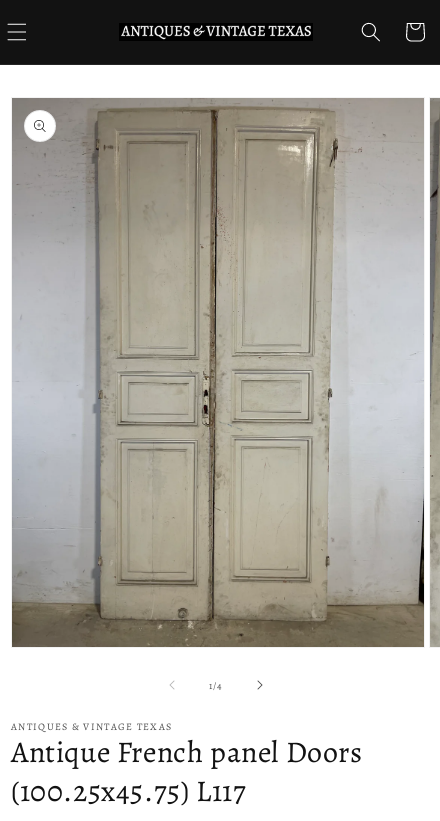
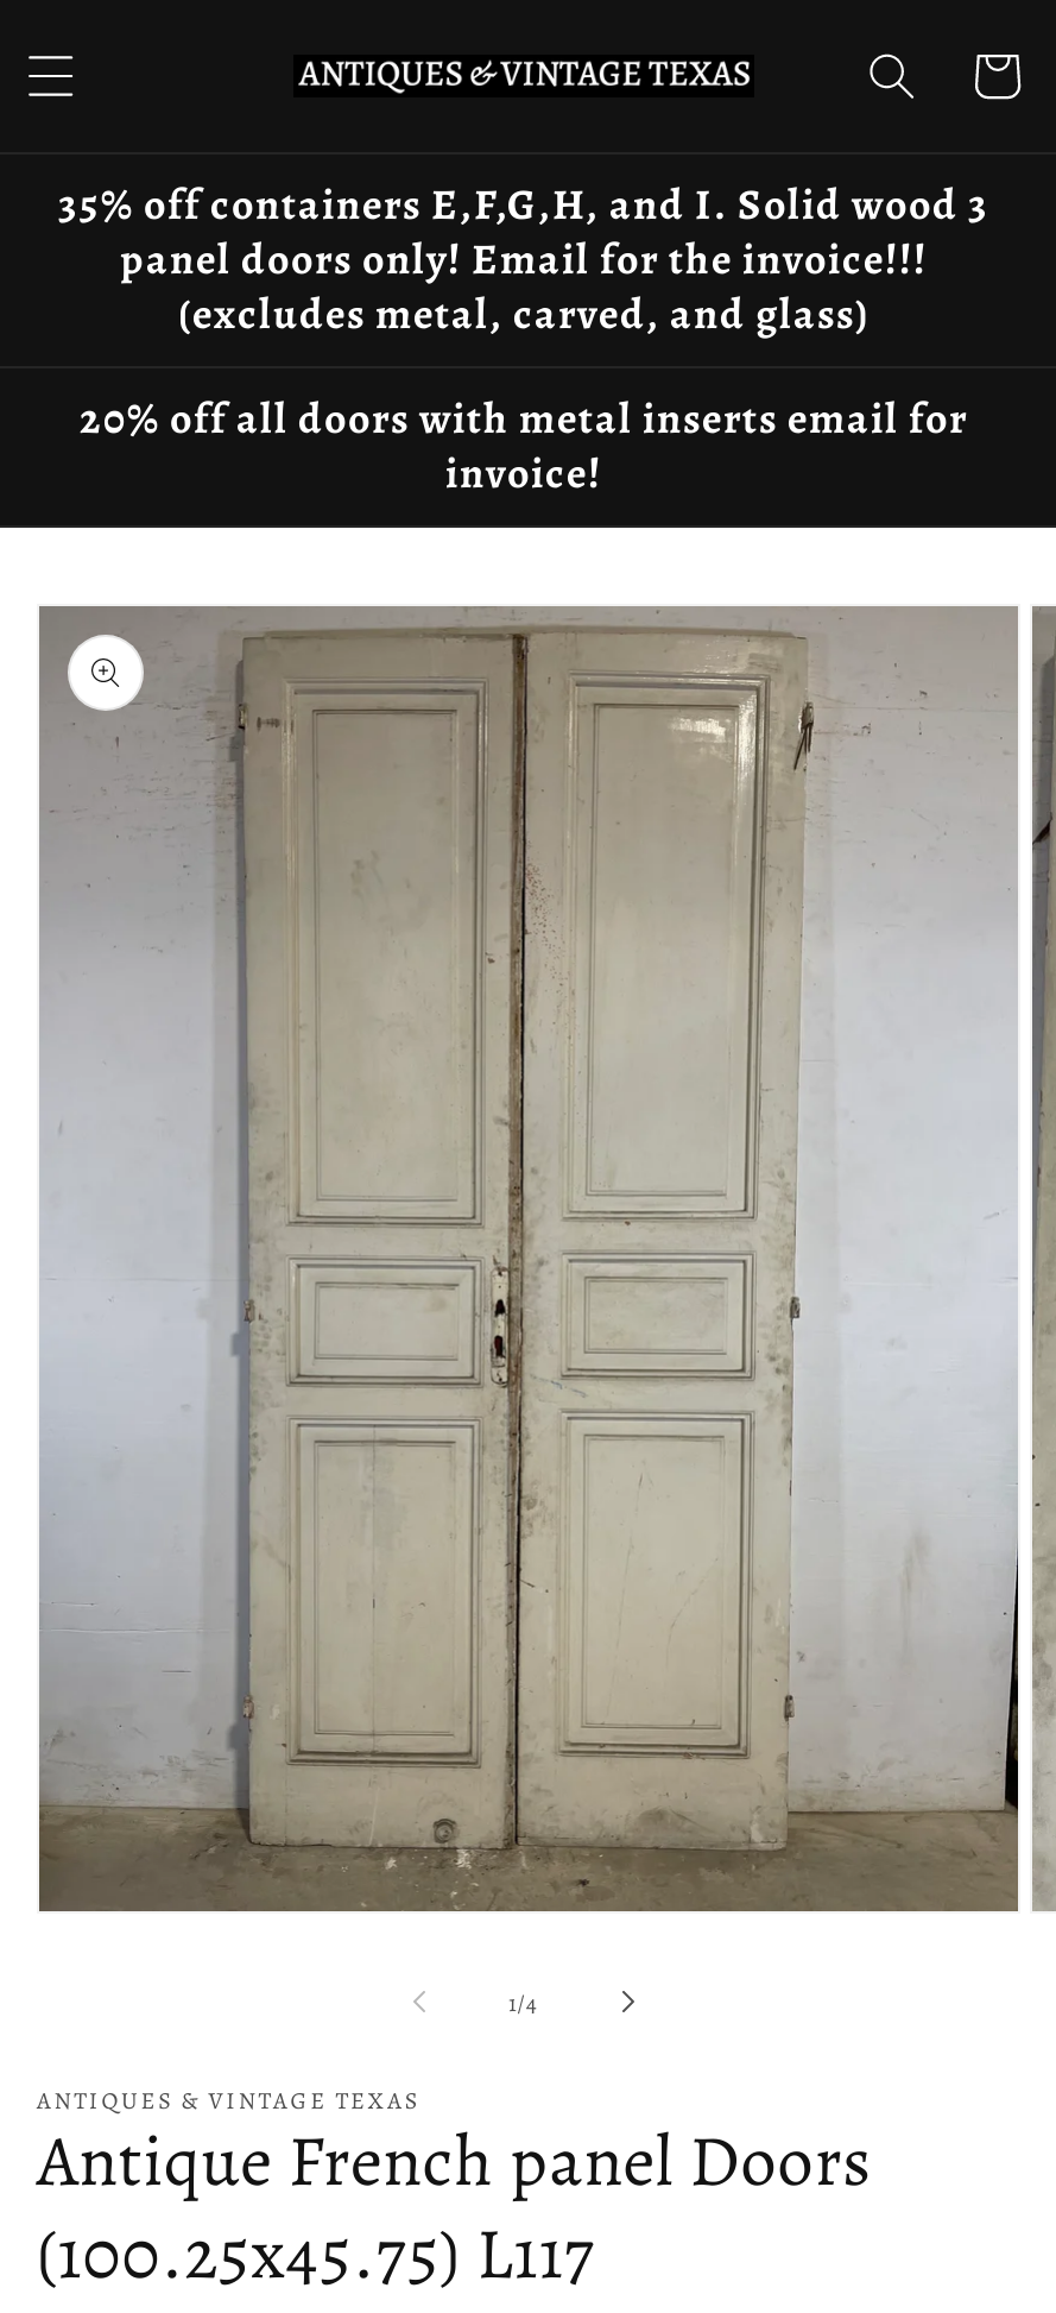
+ 35% off containers E,F,G,H, and I. Solid wood 3
+ panel doors only! Email for the invoice!!!
+ (excludes metal, carved, and glass)
+ 20% off all doors with metal inserts email for
+ invoice!
